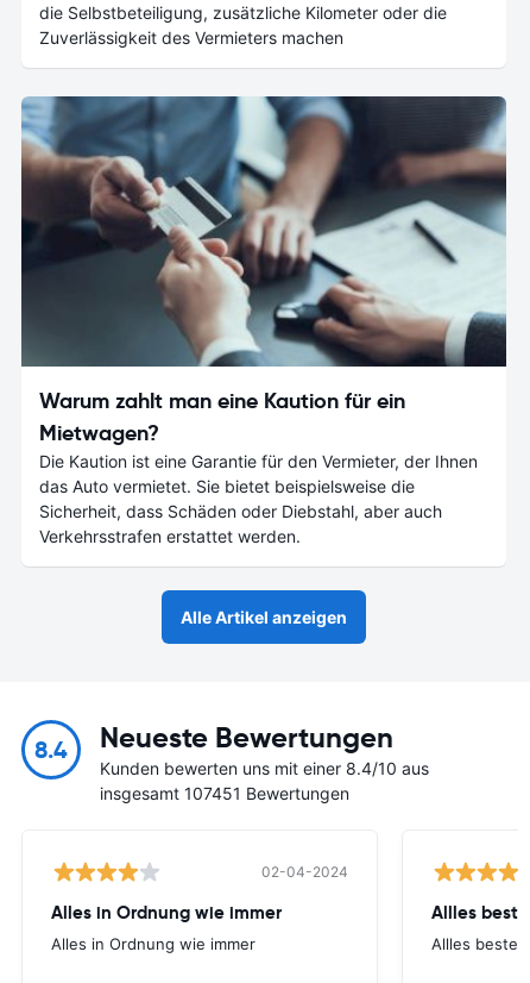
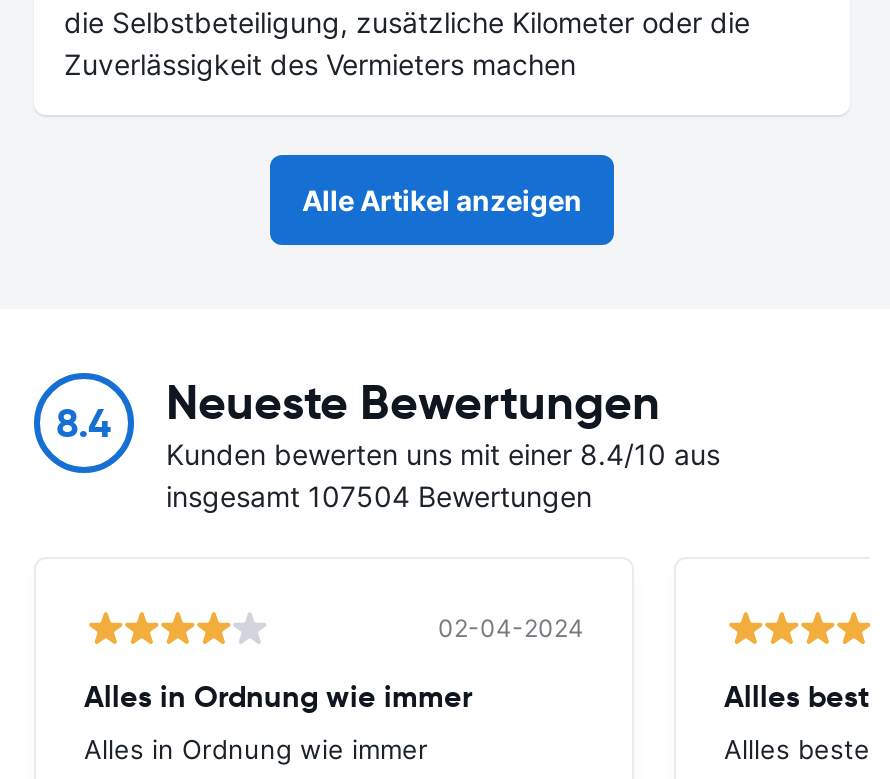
- [image]
- Warum zahlt man eine Kaution für ein
- Mietwagen?
- Die Kaution ist eine Garantie für den Vermieter, der Ihnen
- das Auto vermietet. Sie bietet beispielsweise die
- Sicherheit, dass Schäden oder Diebstahl, aber auch
- Verkehrsstrafen erstattet werden.

- insgesamt 107451 Bewertungen
+ insgesamt 107504 Bewertungen
